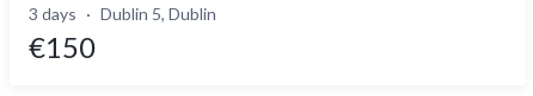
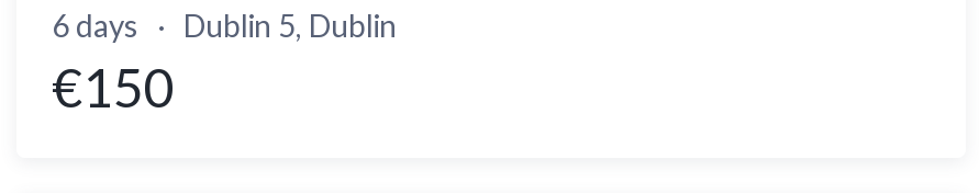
- 3 days Dublin 5, Dublin
+ 6 days Dublin 5, Dublin
